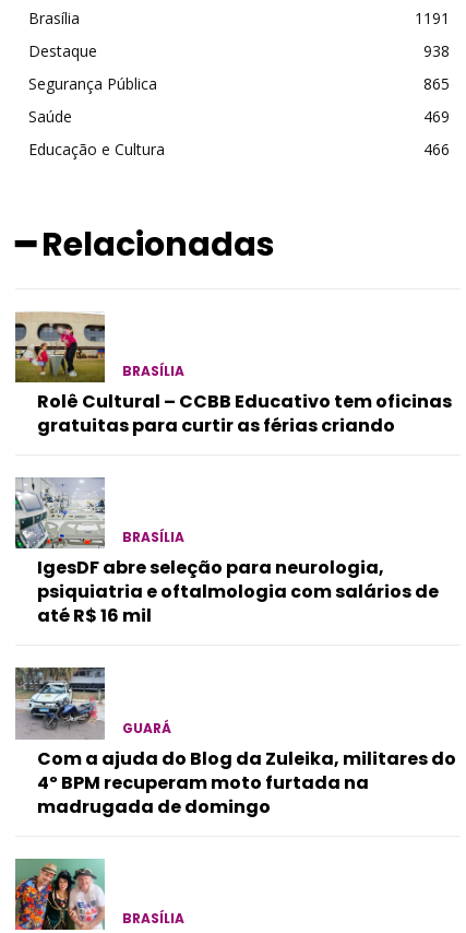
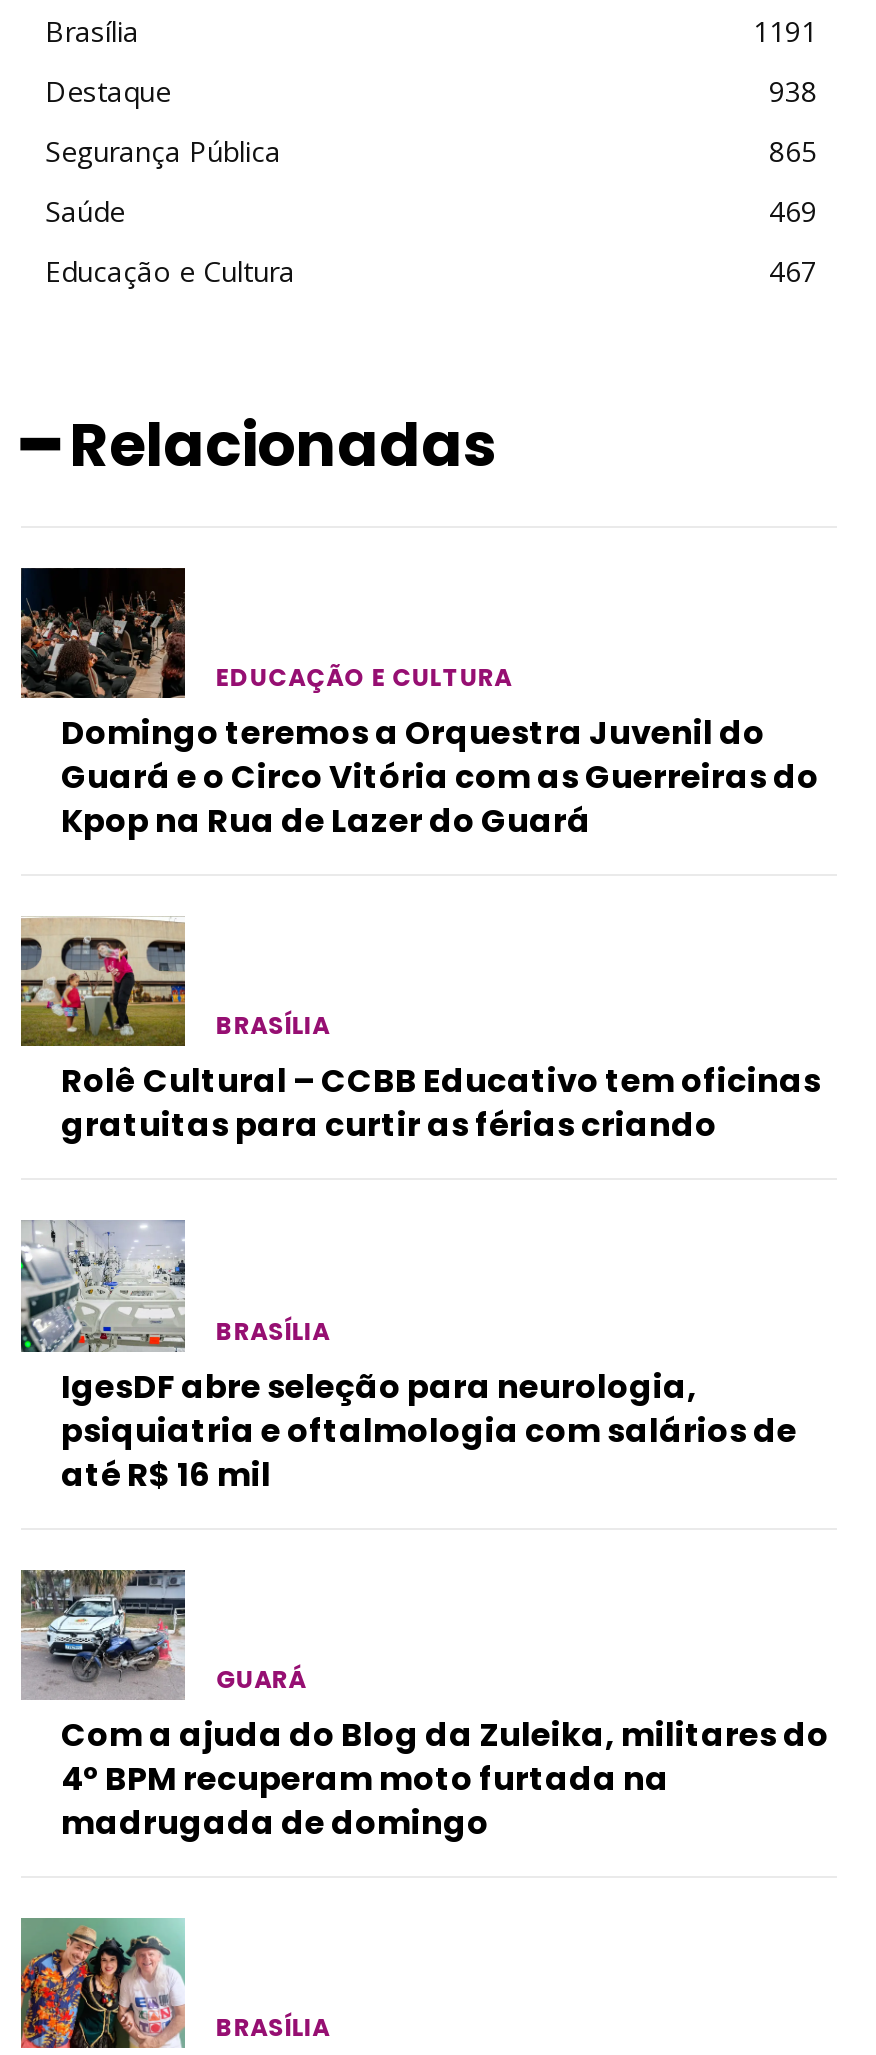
- 466
+ 467

+ [image]
+ EDUCAÇÃO E CULTURA
+ Domingo teremos a Orquestra Juvenil do
+ Guará e o Circo Vitória com as Guerreiras do
+ Kpop na Rua de Lazer do Guará
